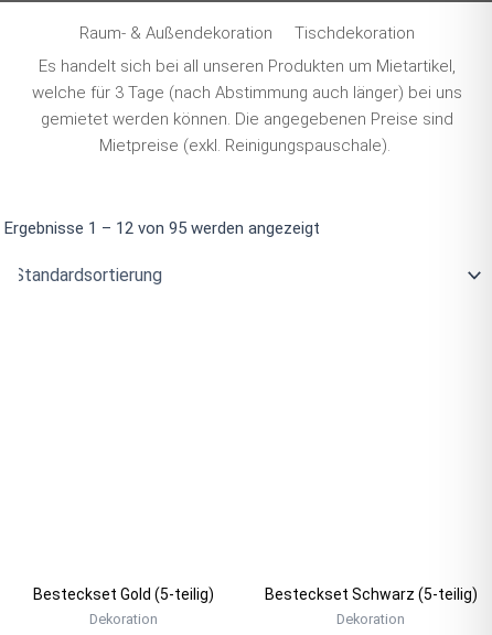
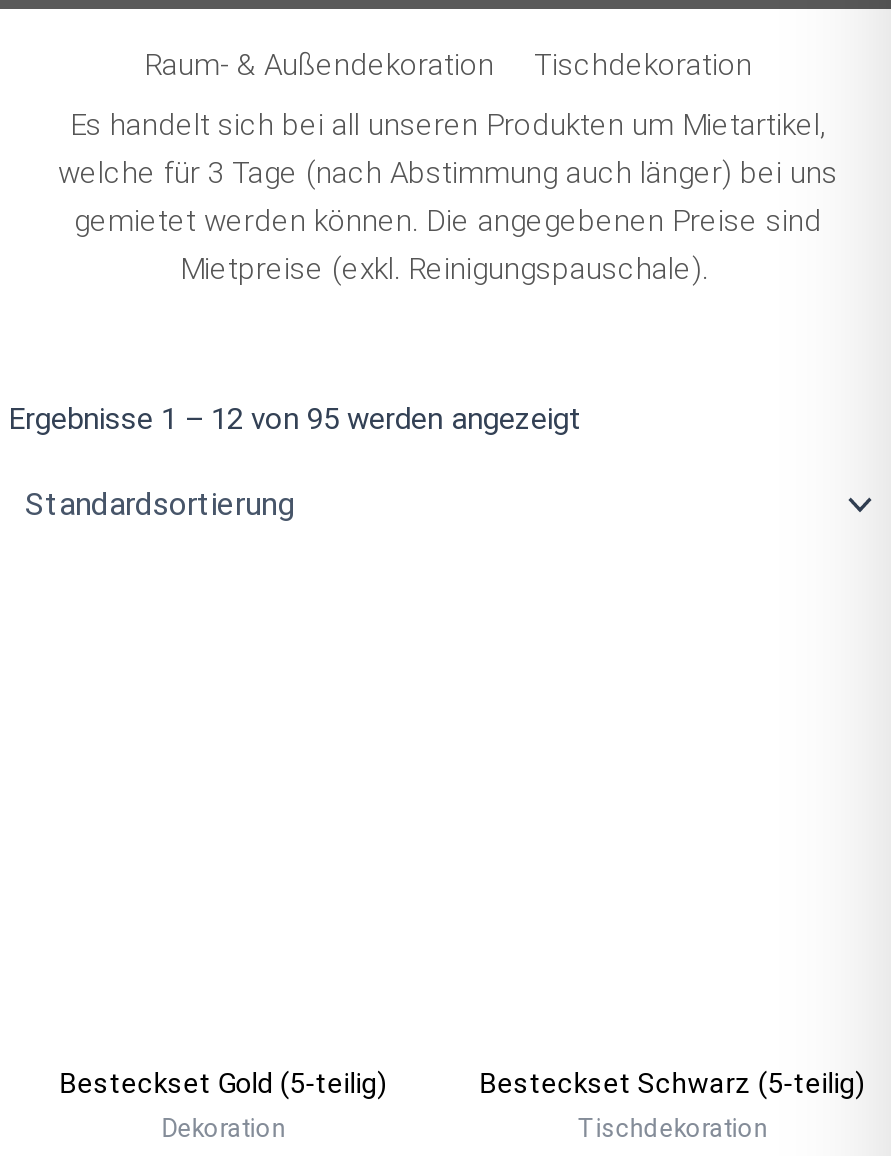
- Dekoration
+ Tischdekoration
